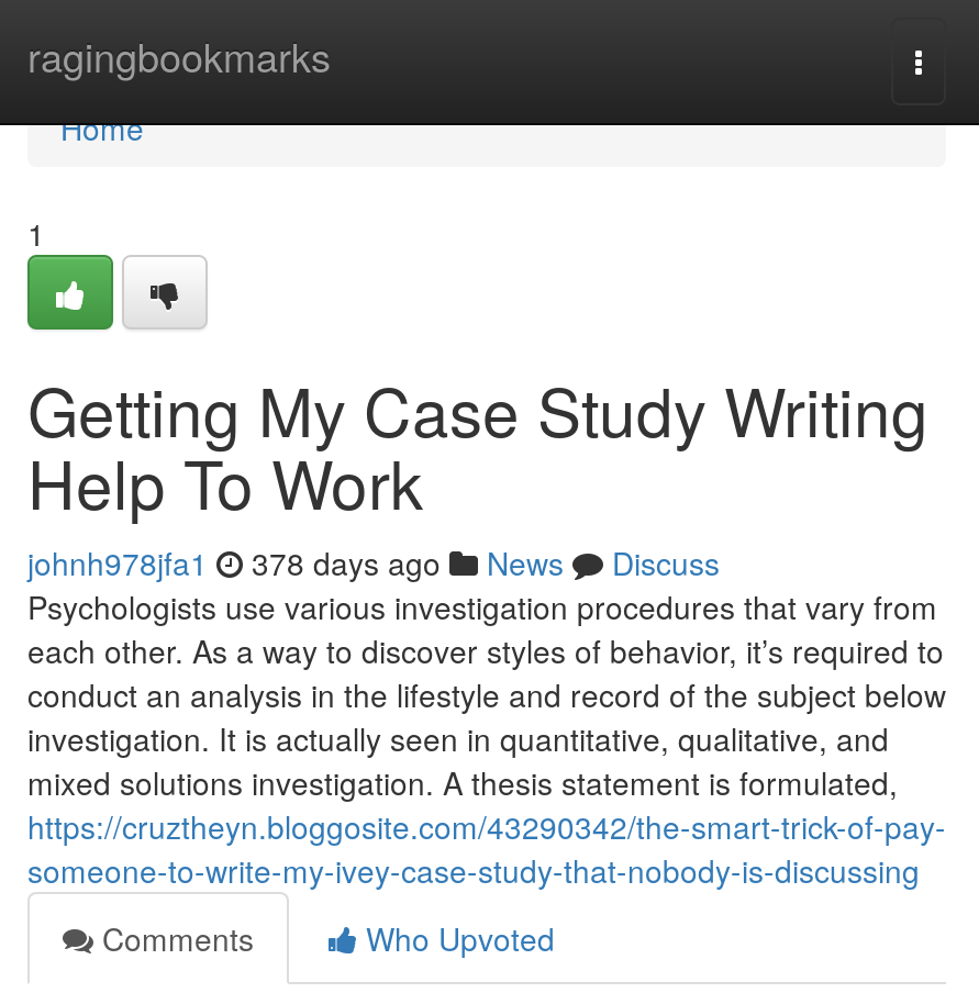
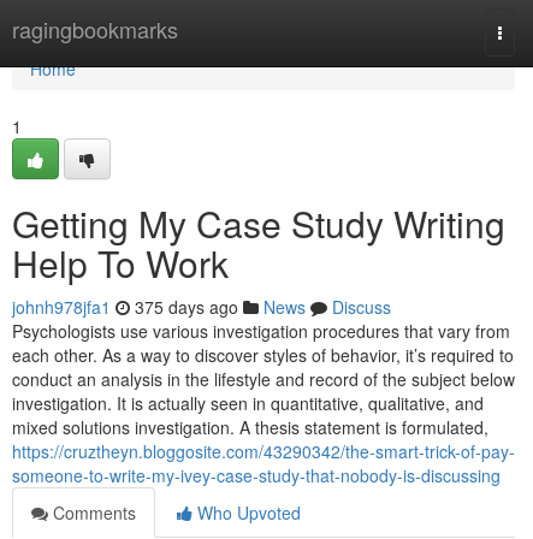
- johnh978jfa1 378 days ago News Discuss
+ johnh978jfa1 375 days ago News Discuss
